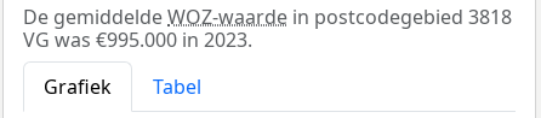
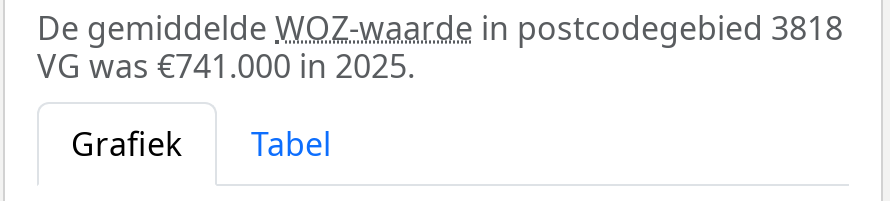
- VG was €995.000 in 2023.
+ VG was €741.000 in 2025.
